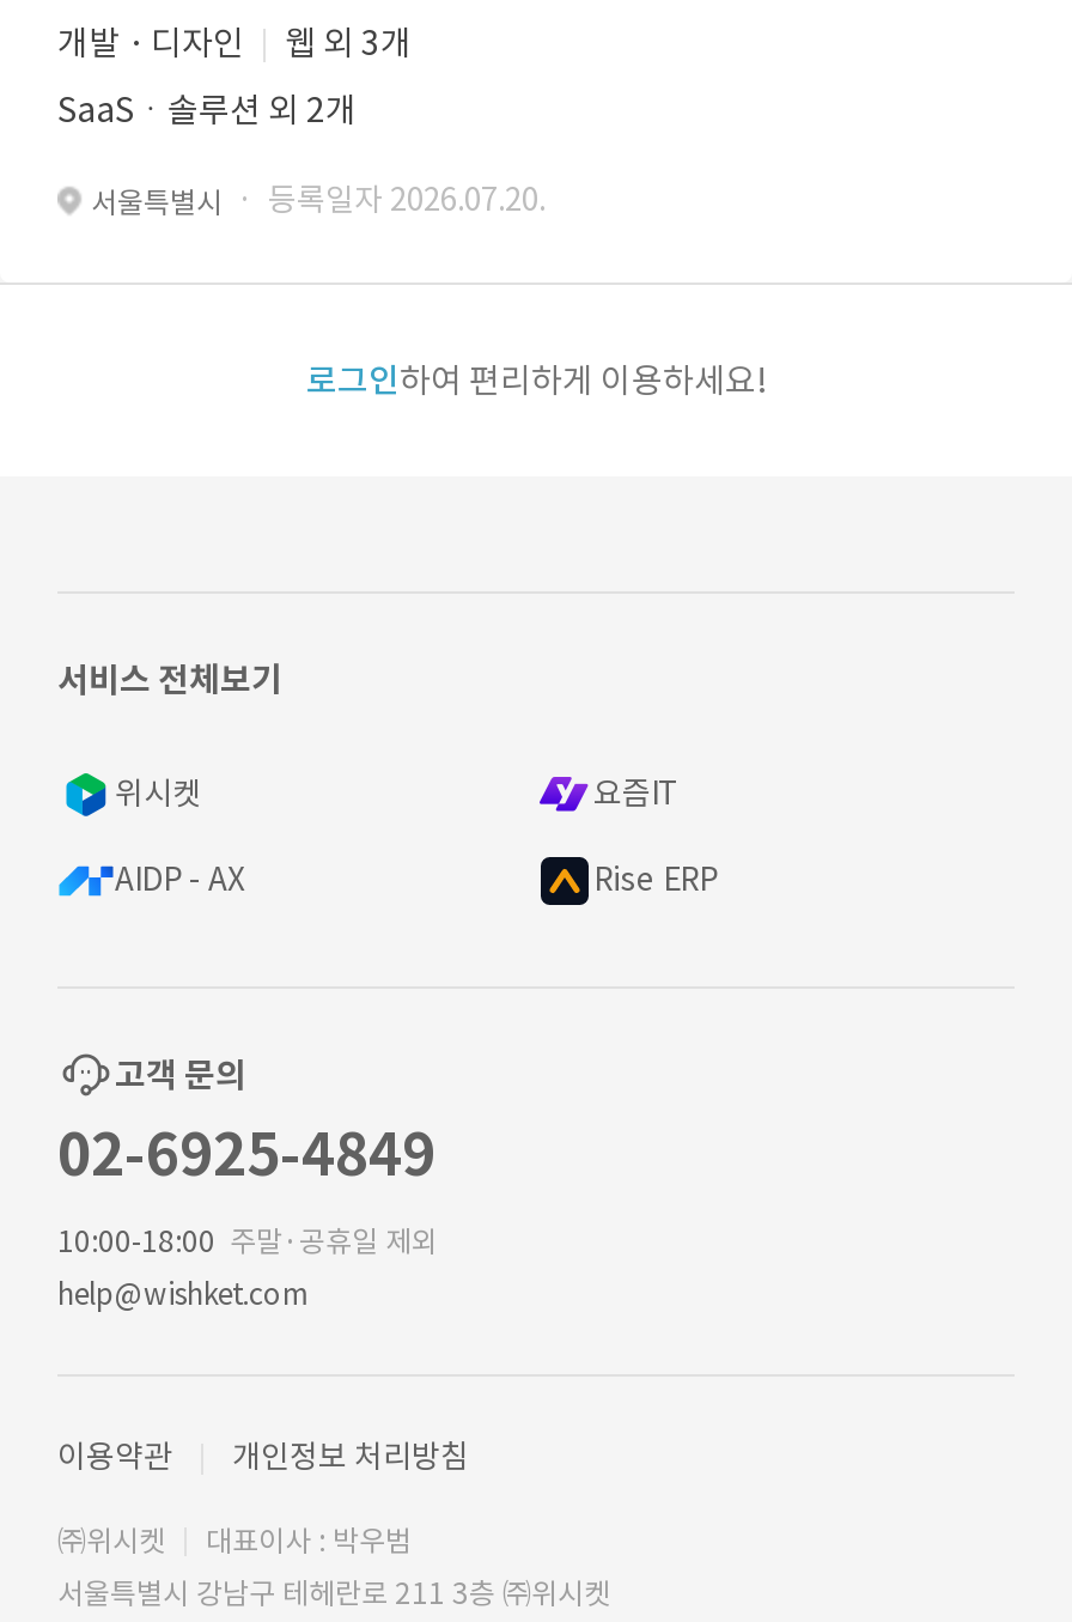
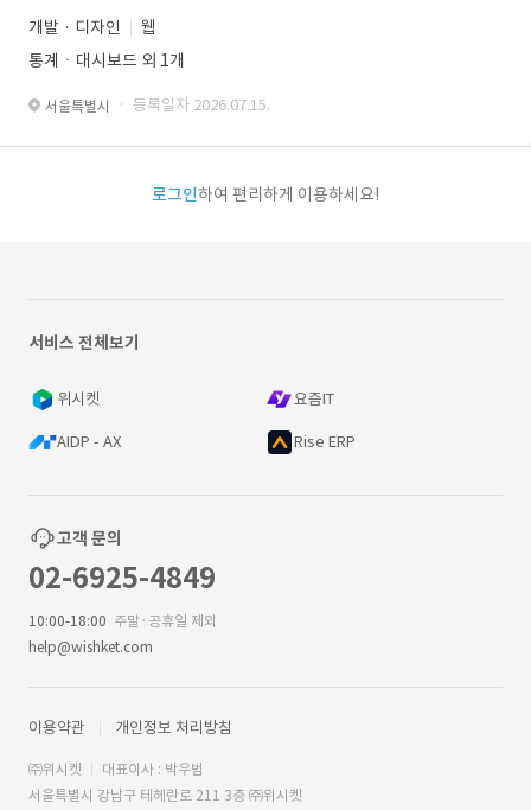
- 웹 외 3개
+ 웹

- SaaSㆍ솔루션 외 2개
+ 통계ㆍ대시보드 외 1개

- 서울특별시 · 등록일자 2026.07.20.
+ 서울특별시 · 등록일자 2026.07.15.
